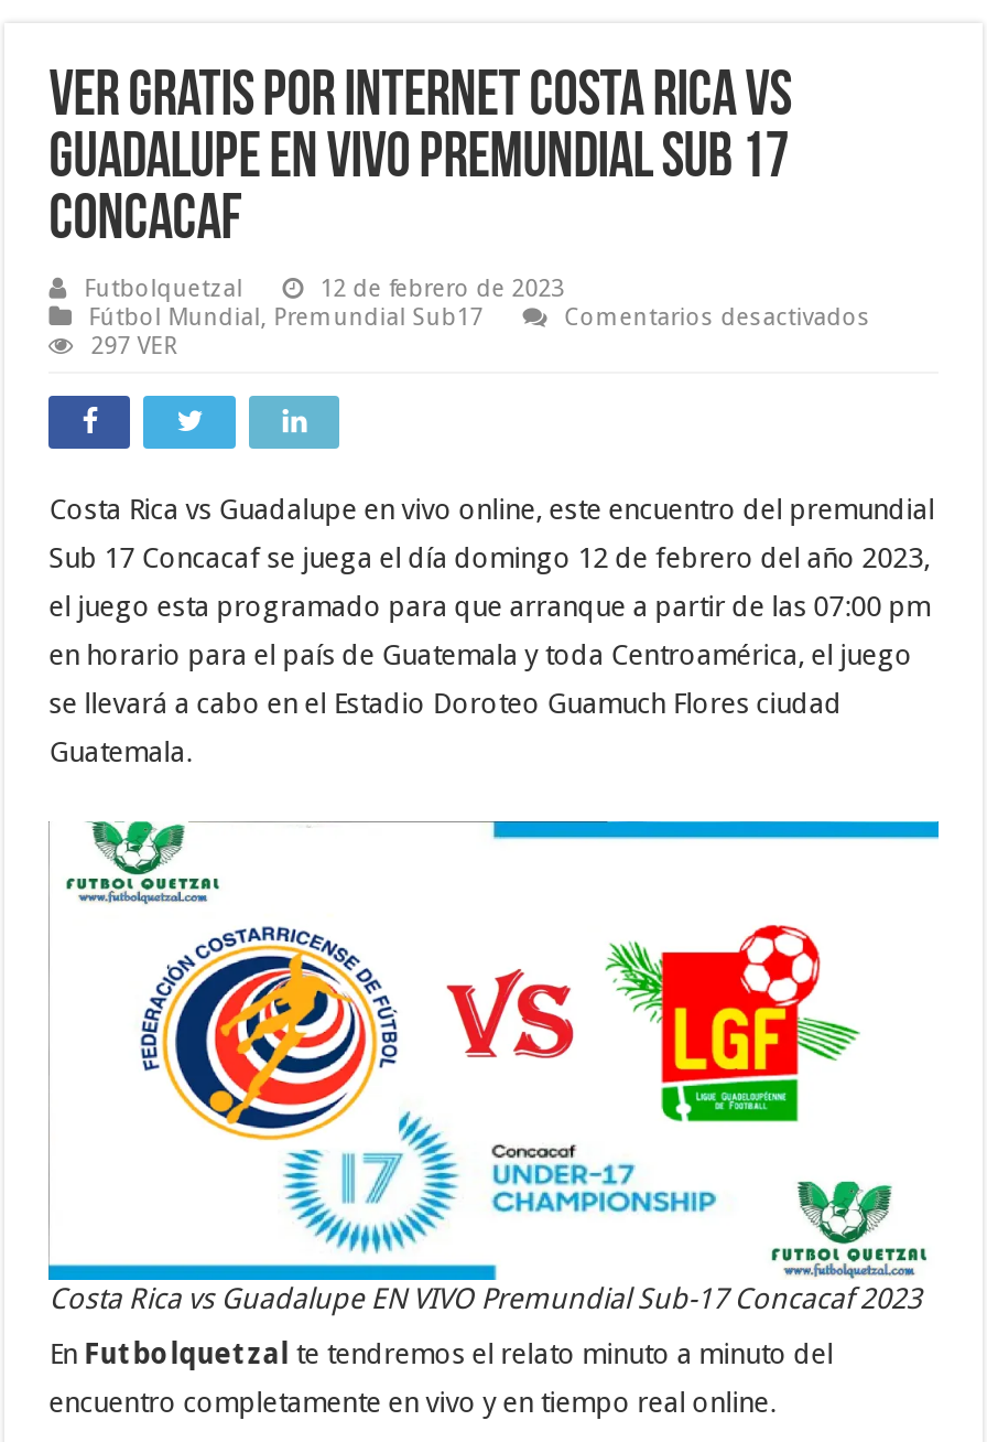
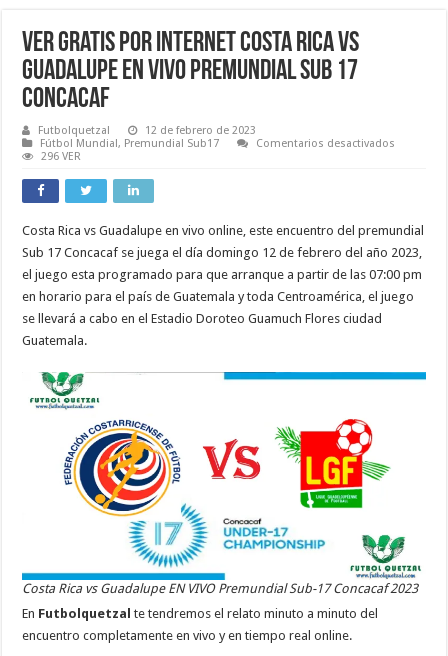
- 297 VER
+ 296 VER
